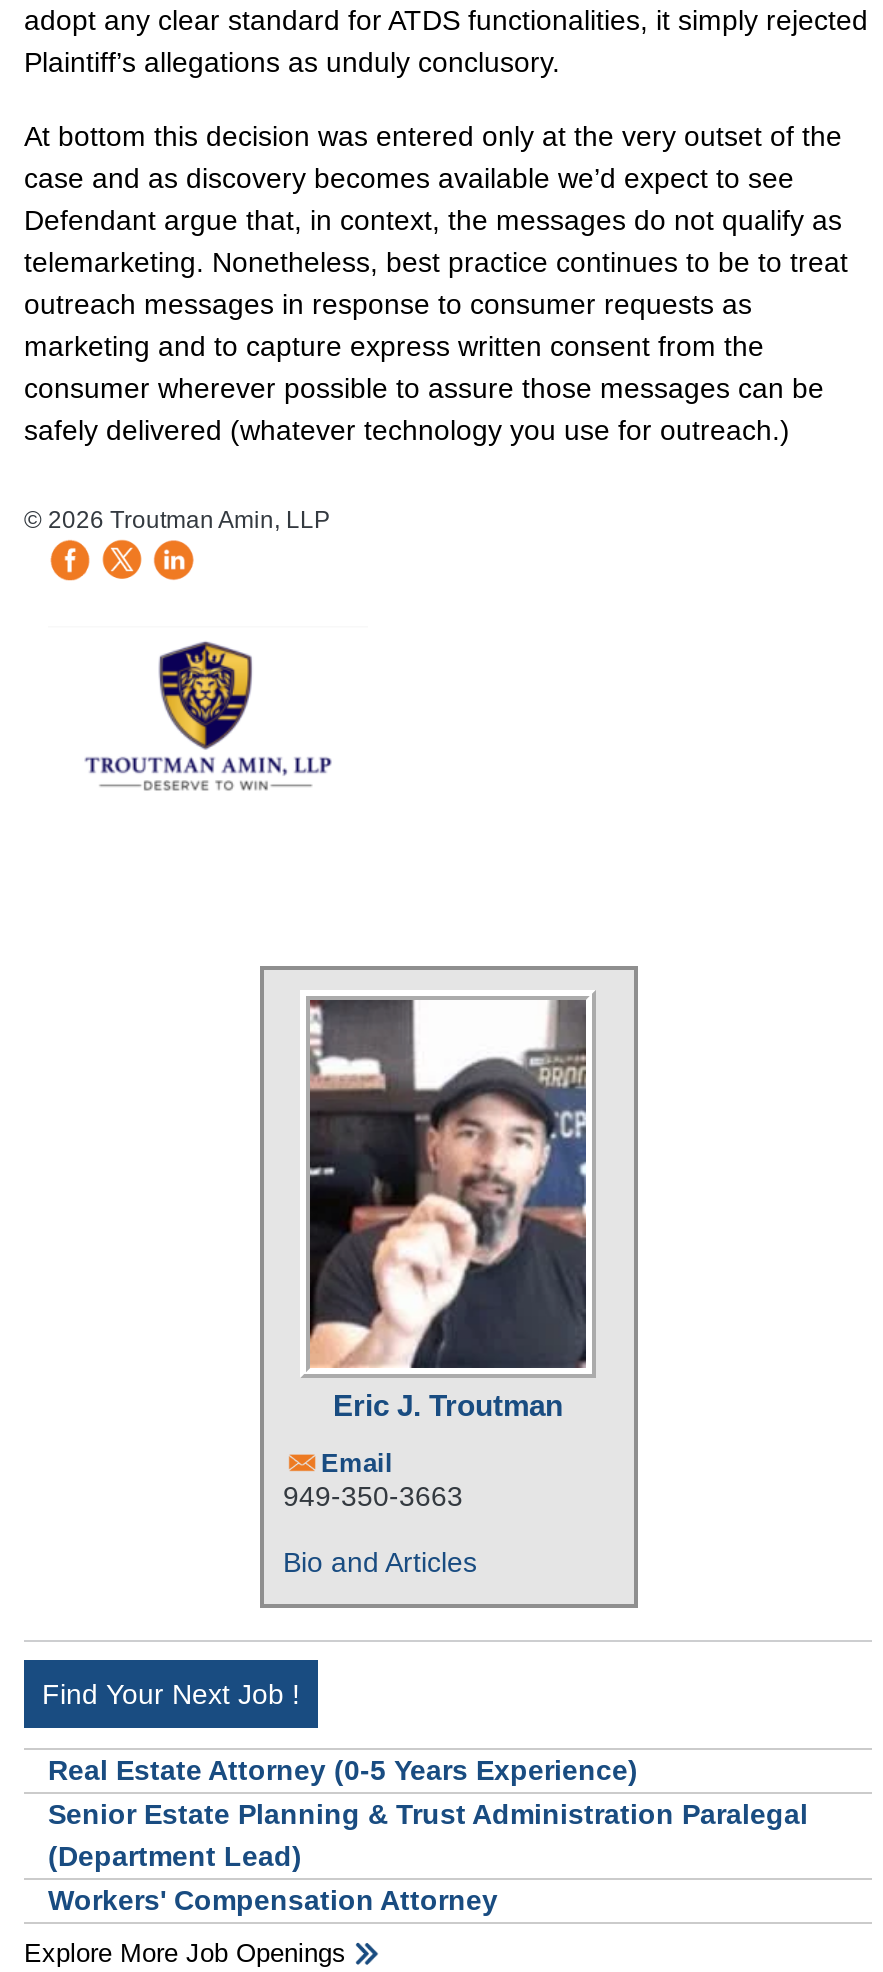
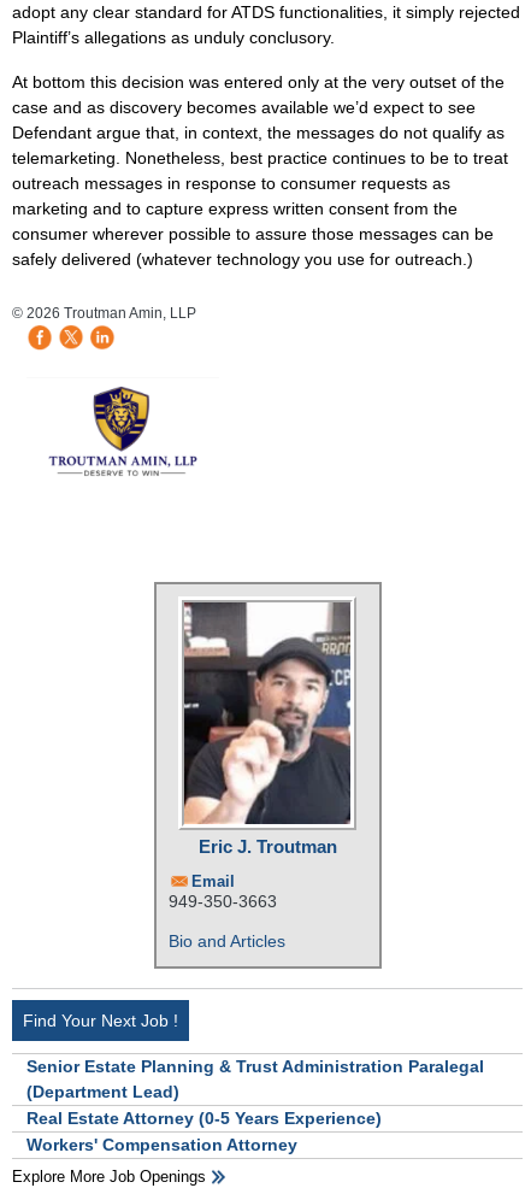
moved down: Real Estate Attorney (0-5 Years Experience)

moved up: Senior Estate Planning & Trust Administration Paralegal | (Department Lead)
